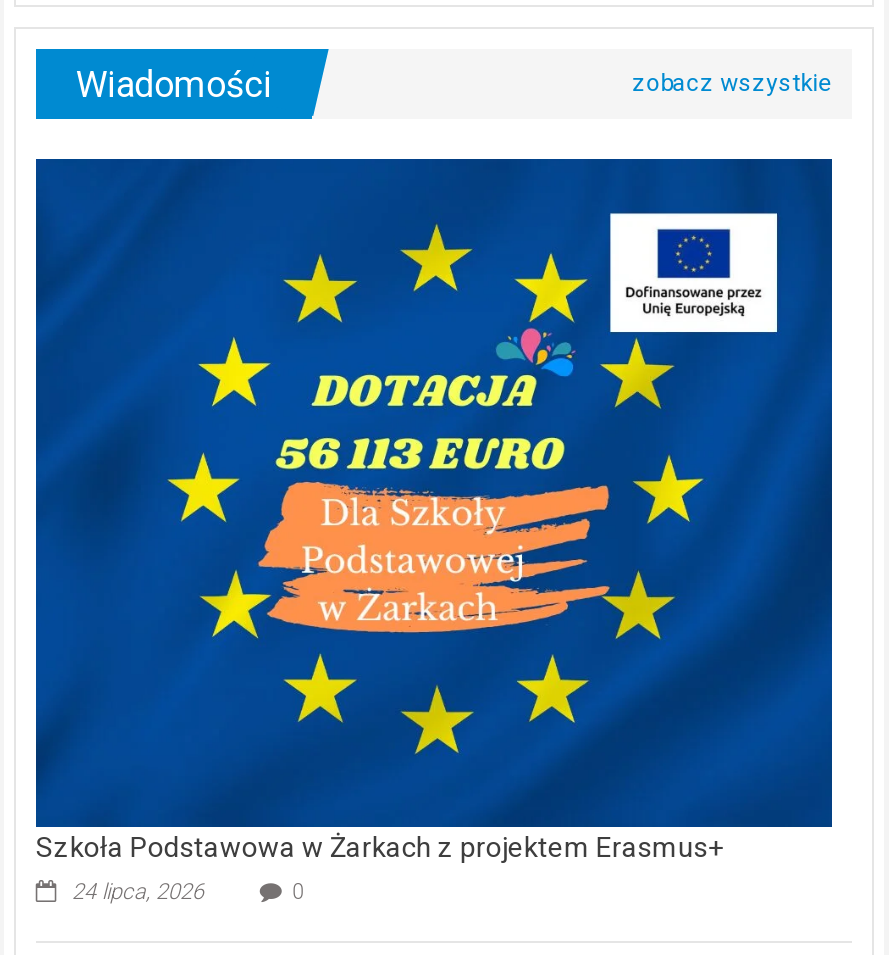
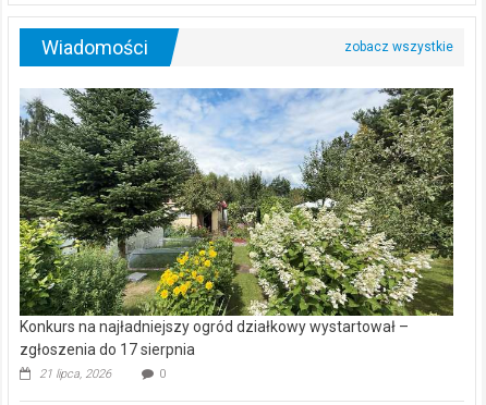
- [image]
- Szkoła Podstawowa w Żarkach z projektem Erasmus+
+ [image]
+ Konkurs na najładniejszy ogród działkowy wystartował –
+ zgłoszenia do 17 sierpnia

- 24 lipca, 2026
+ 21 lipca, 2026
